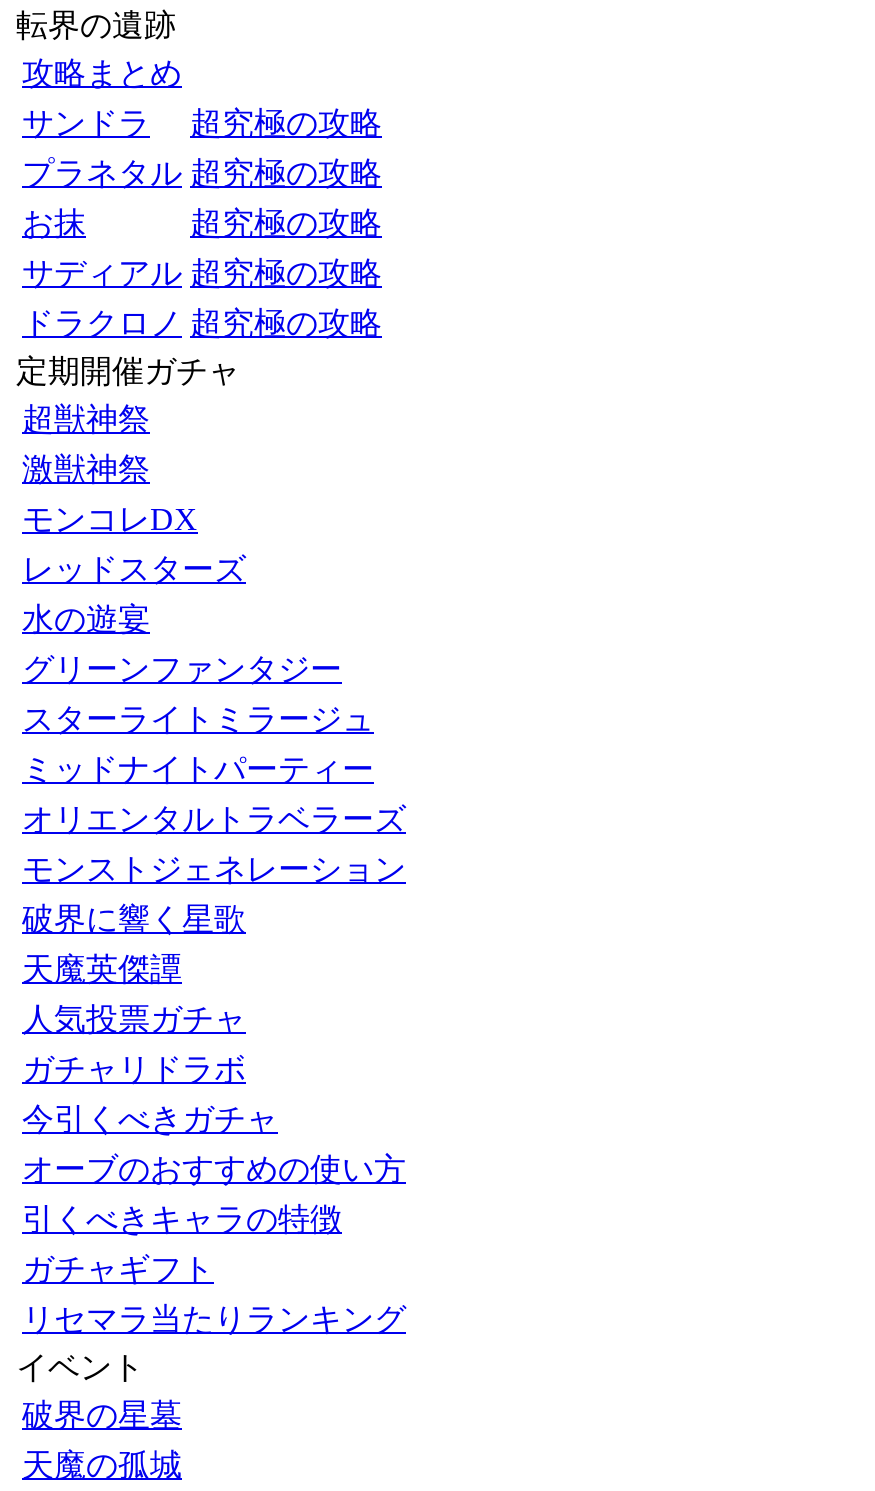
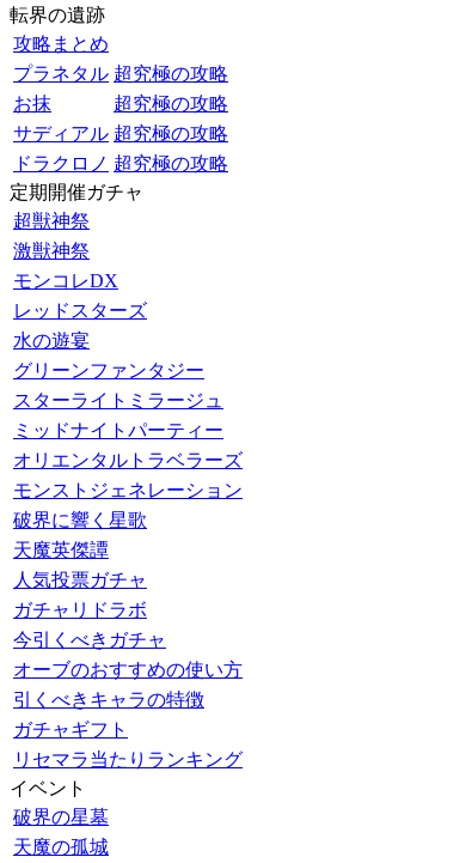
- サンドラ
- 超究極の攻略
